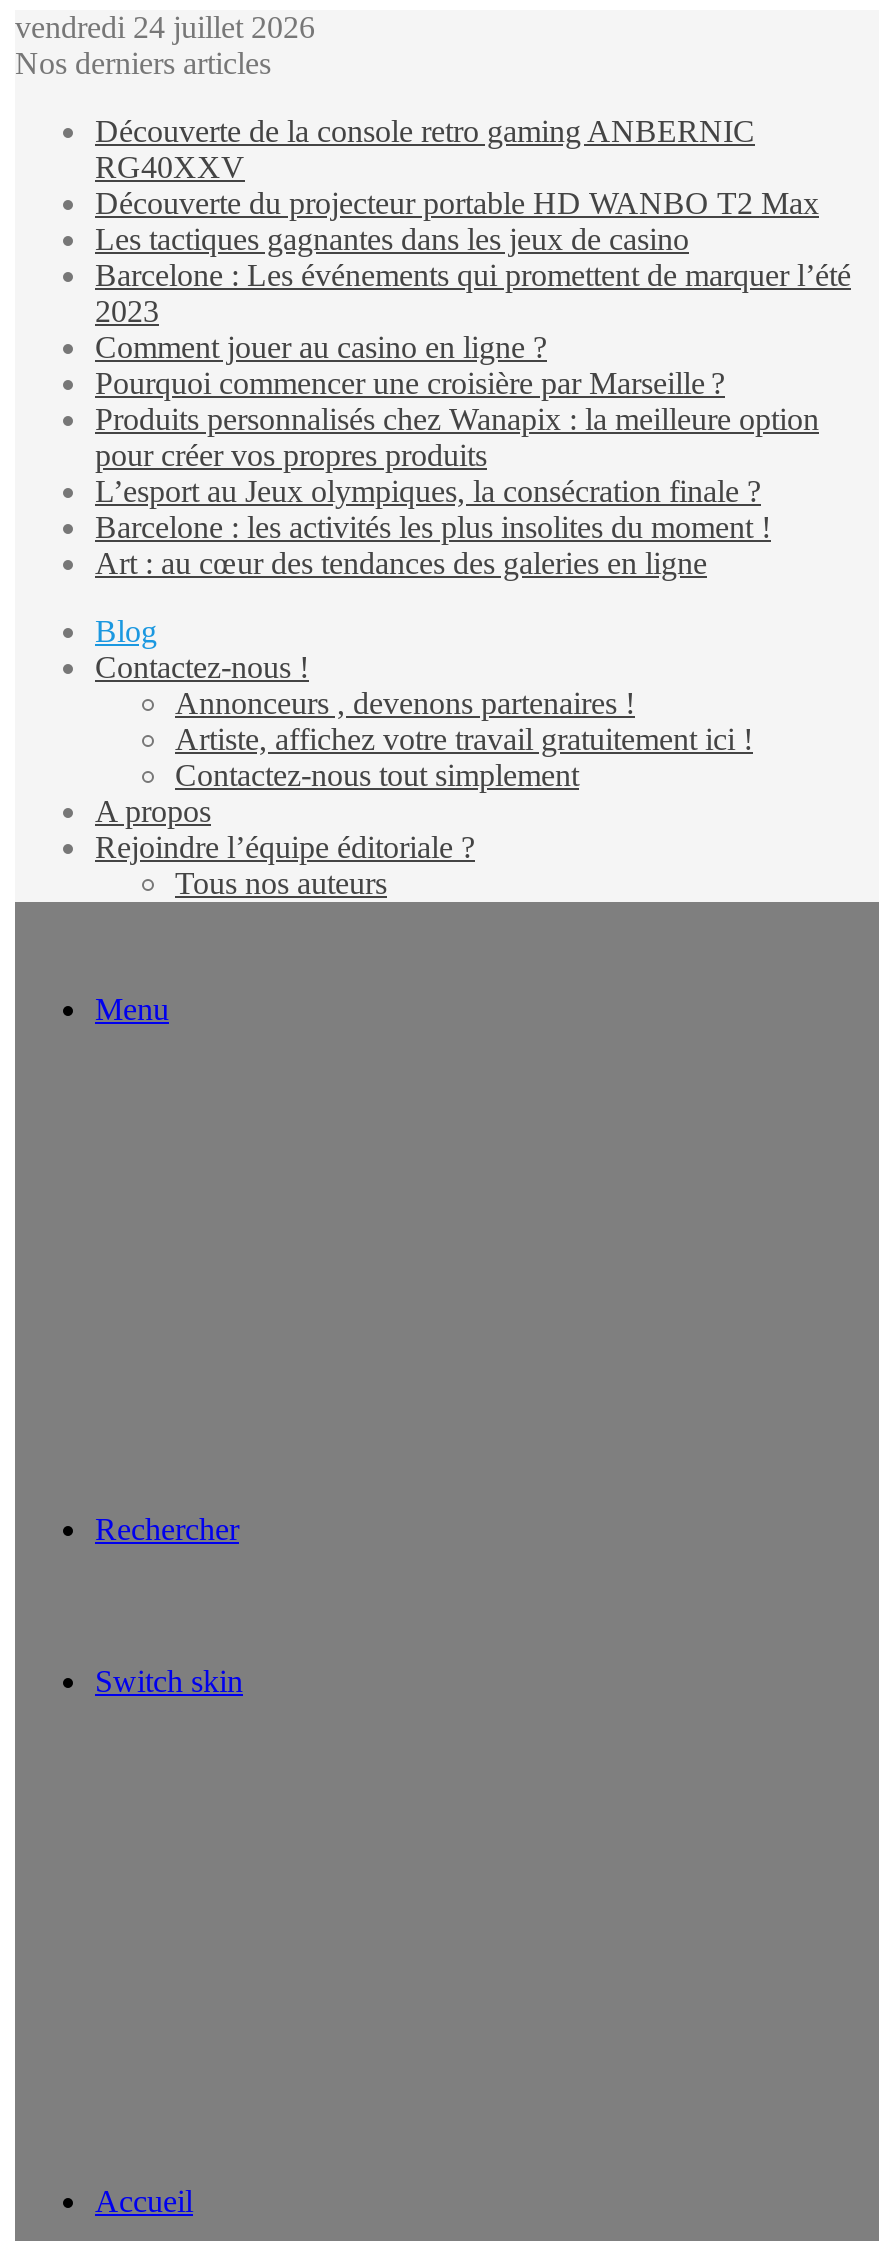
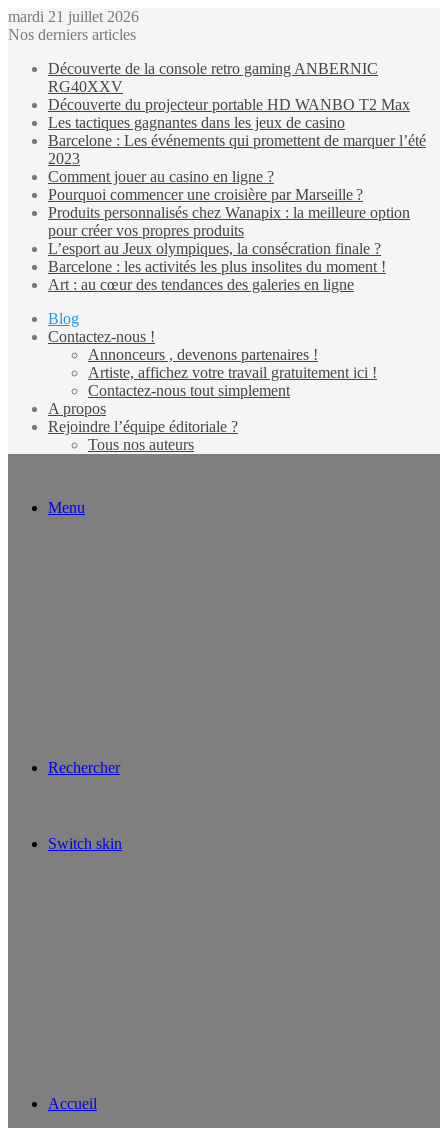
- vendredi 24 juillet 2026
+ mardi 21 juillet 2026
